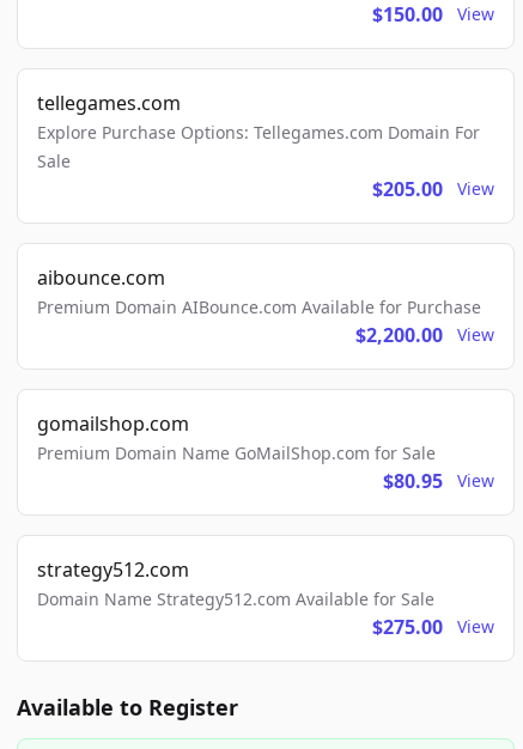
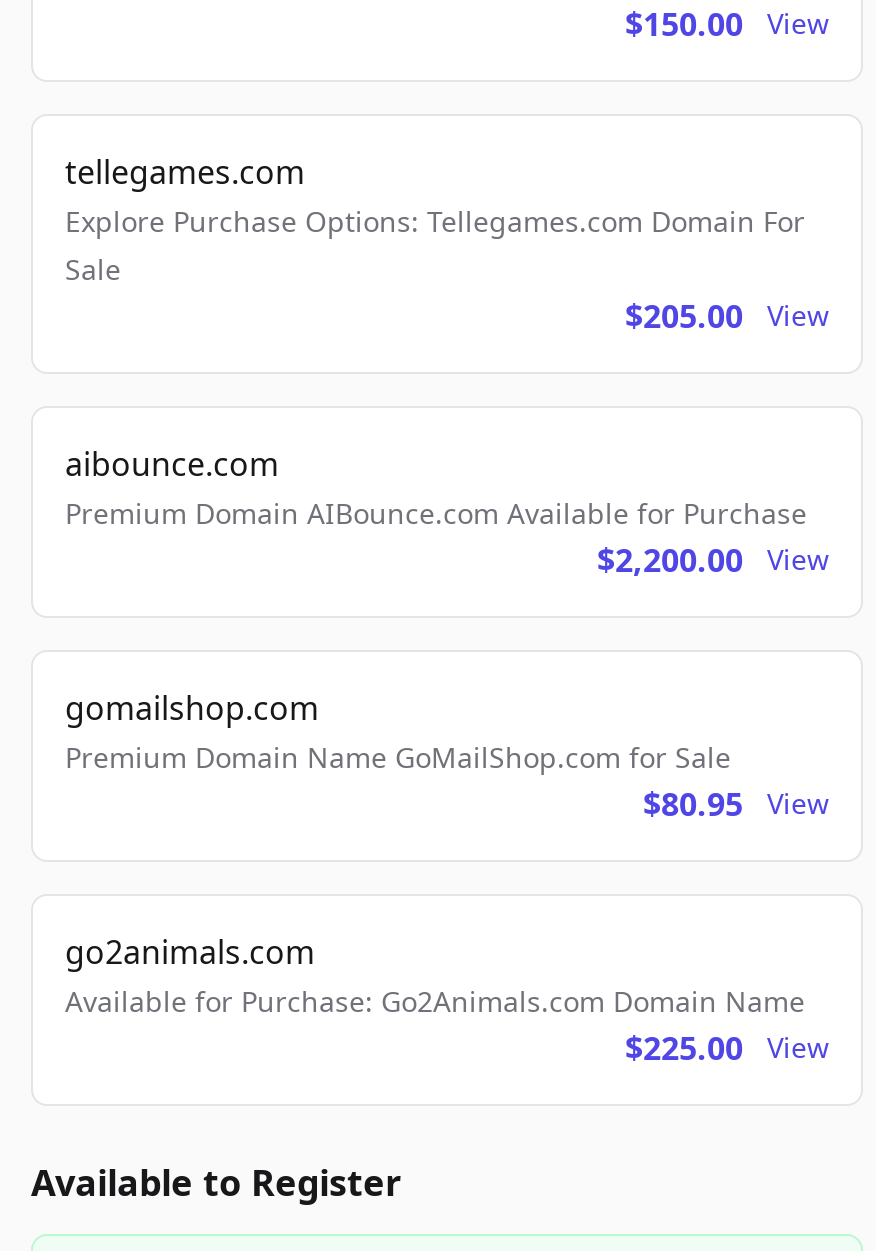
- strategy512.com
- Domain Name Strategy512.com Available for Sale
- $275.00
+ go2animals.com
+ Available for Purchase: Go2Animals.com Domain Name
+ $225.00
